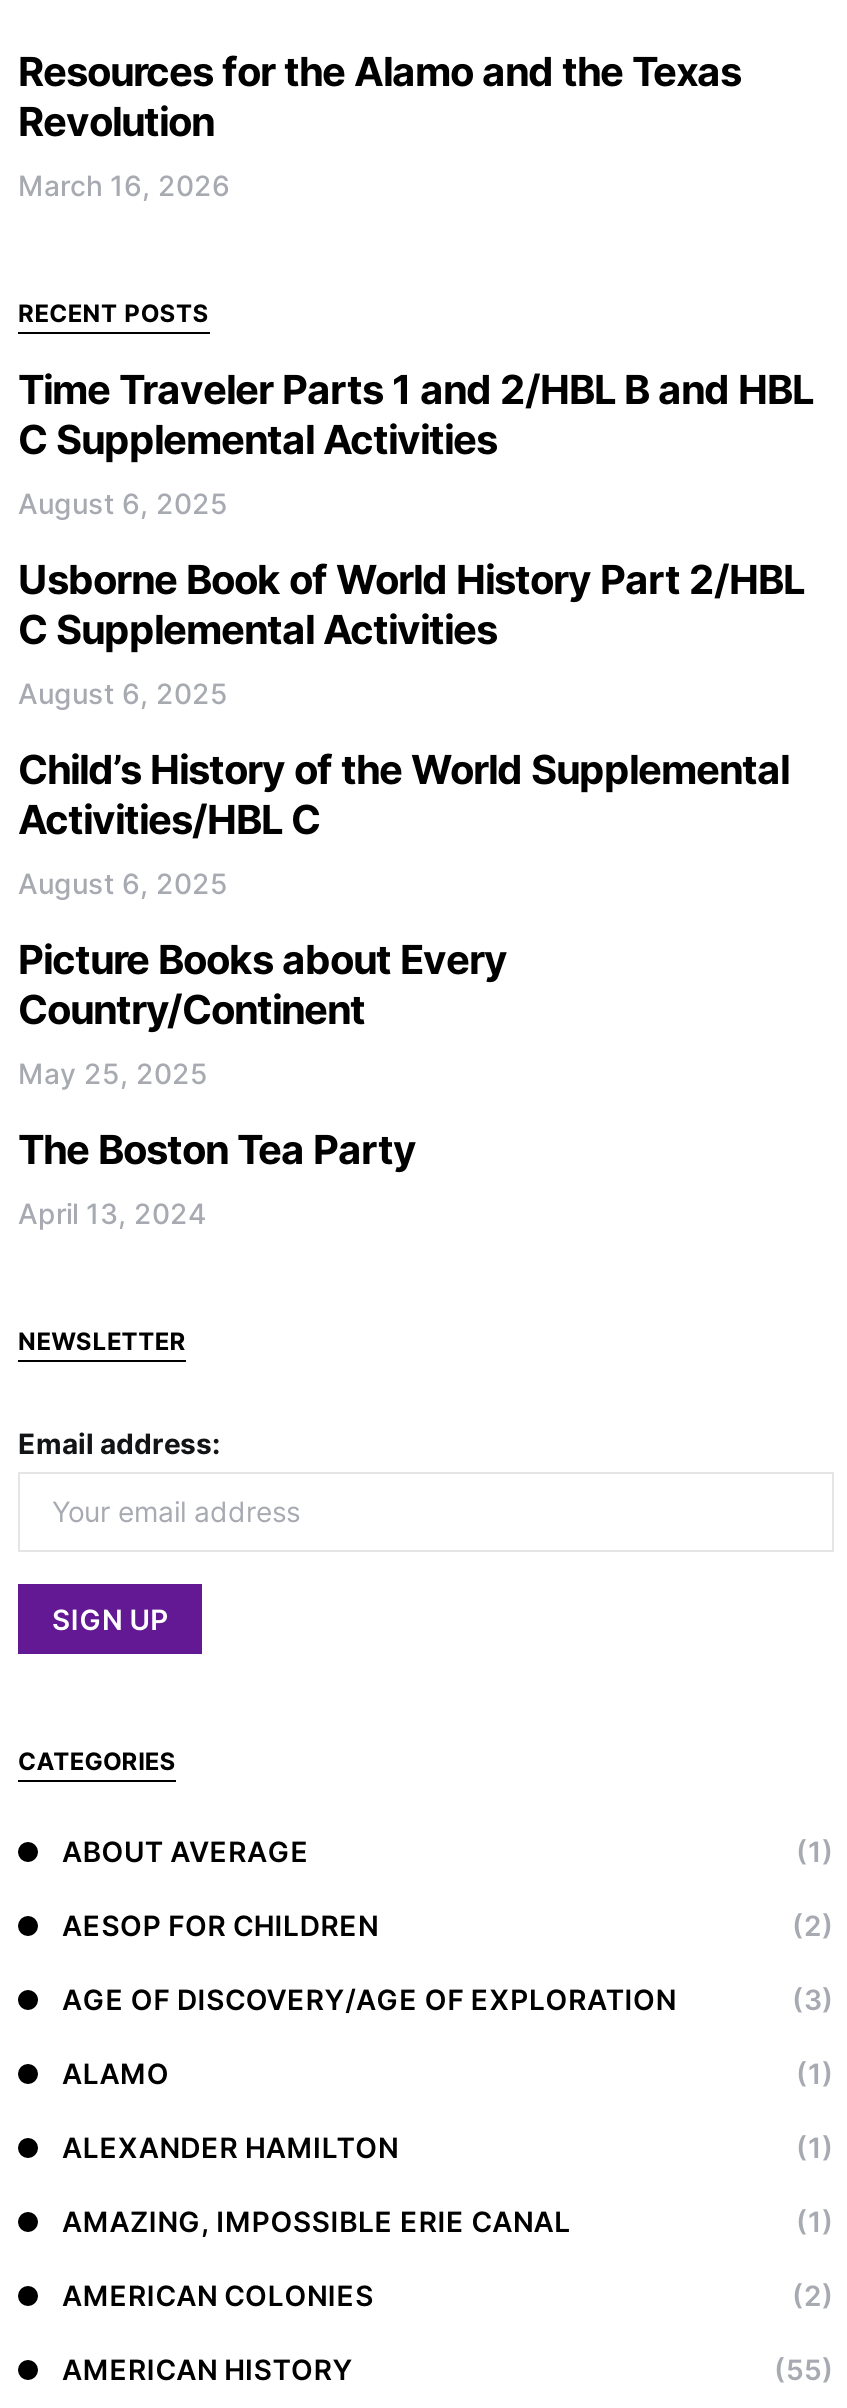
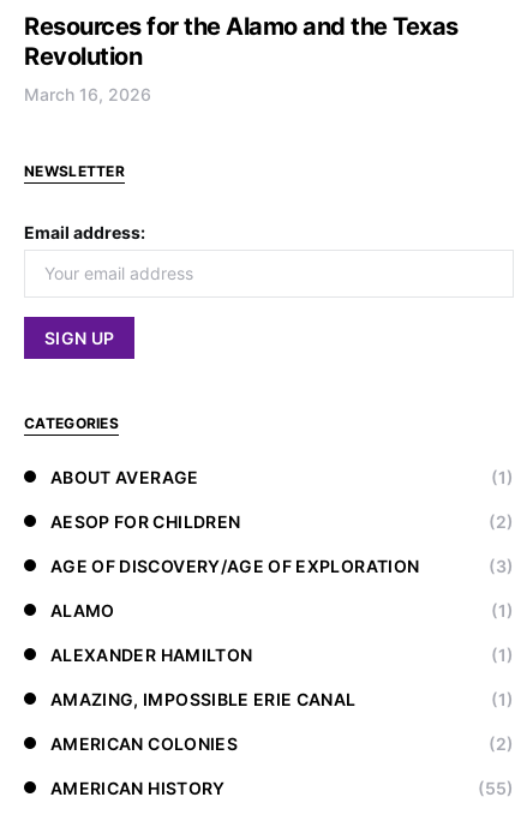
- RECENT POSTS
- Time Traveler Parts 1 and 2/HBL B and HBL
- C Supplemental Activities
- August 6, 2025
- Usborne Book of World History Part 2/HBL
- C Supplemental Activities
- August 6, 2025
- Child’s History of the World Supplemental
- Activities/HBL C
- August 6, 2025
- Picture Books about Every
- Country/Continent
- May 25, 2025
- The Boston Tea Party
- April 13, 2024
